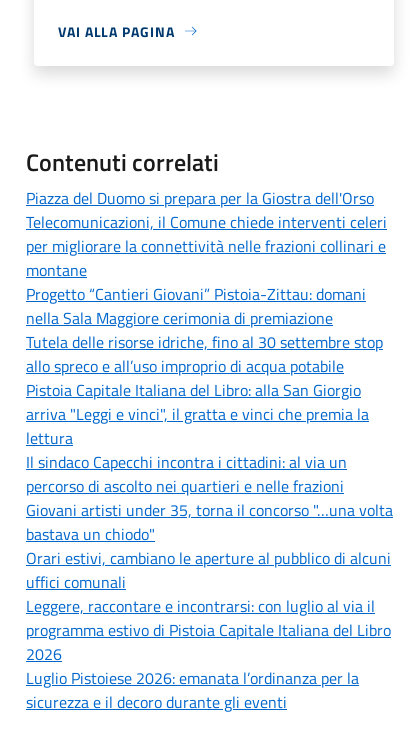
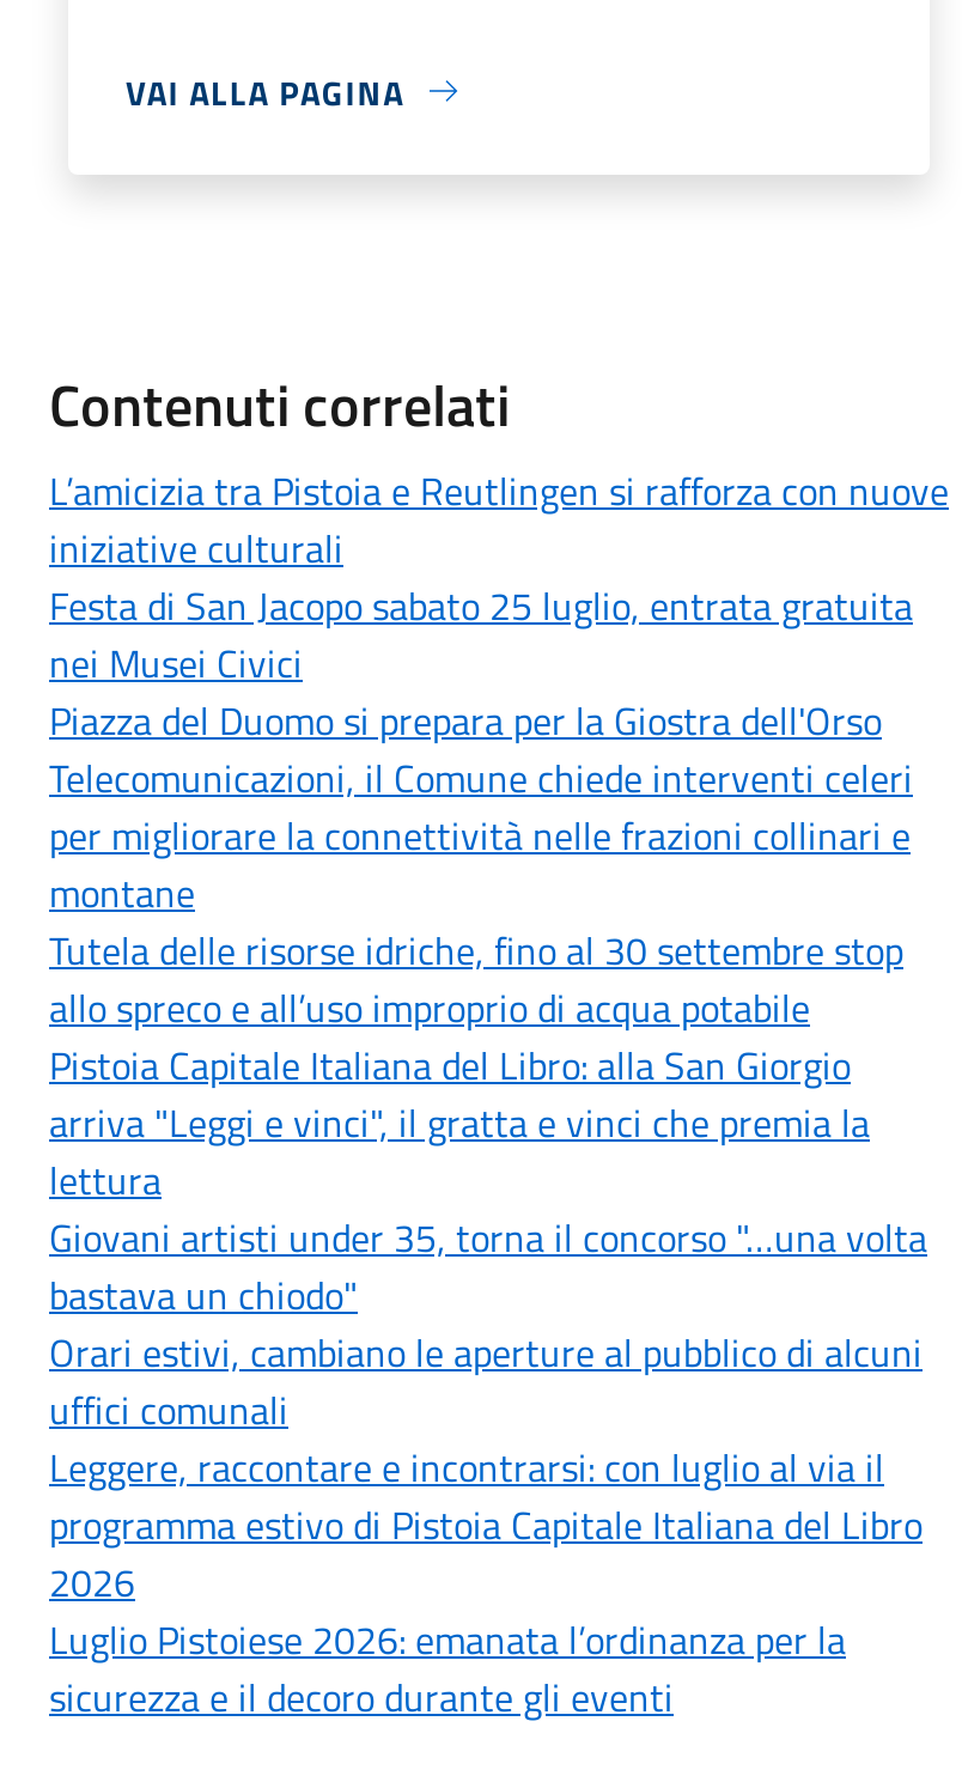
+ L’amicizia tra Pistoia e Reutlingen si rafforza con nuove
+ iniziative culturali
+ Festa di San Jacopo sabato 25 luglio, entrata gratuita
+ nei Musei Civici

moved down: Piazza del Duomo si prepara per la Giostra dell'Orso | Telecomunicazioni, il Comune chiede interventi celeri | per migliorare la connettività nelle frazioni collinari e | montane

- Progetto “Cantieri Giovani” Pistoia-Zittau: domani
- nella Sala Maggiore cerimonia di premiazione

moved down: Tutela delle risorse idriche, fino al 30 settembre stop | allo spreco e all’uso improprio di acqua potabile | Pistoia Capitale Italiana del Libro: alla San Giorgio | arriva "Leggi e vinci", il gratta e vinci che premia la | lettura

- Il sindaco Capecchi incontra i cittadini: al via un
- percorso di ascolto nei quartieri e nelle frazioni
